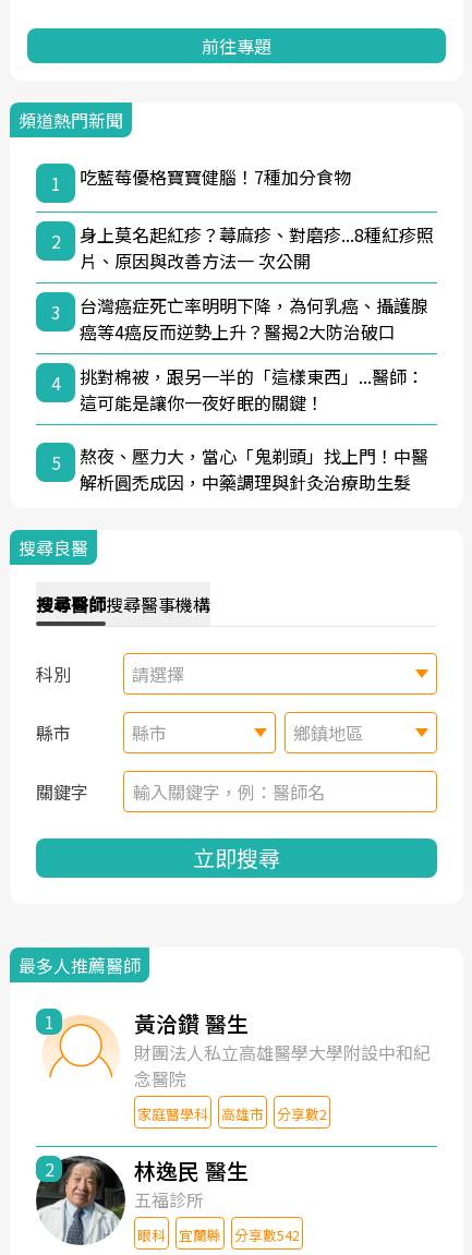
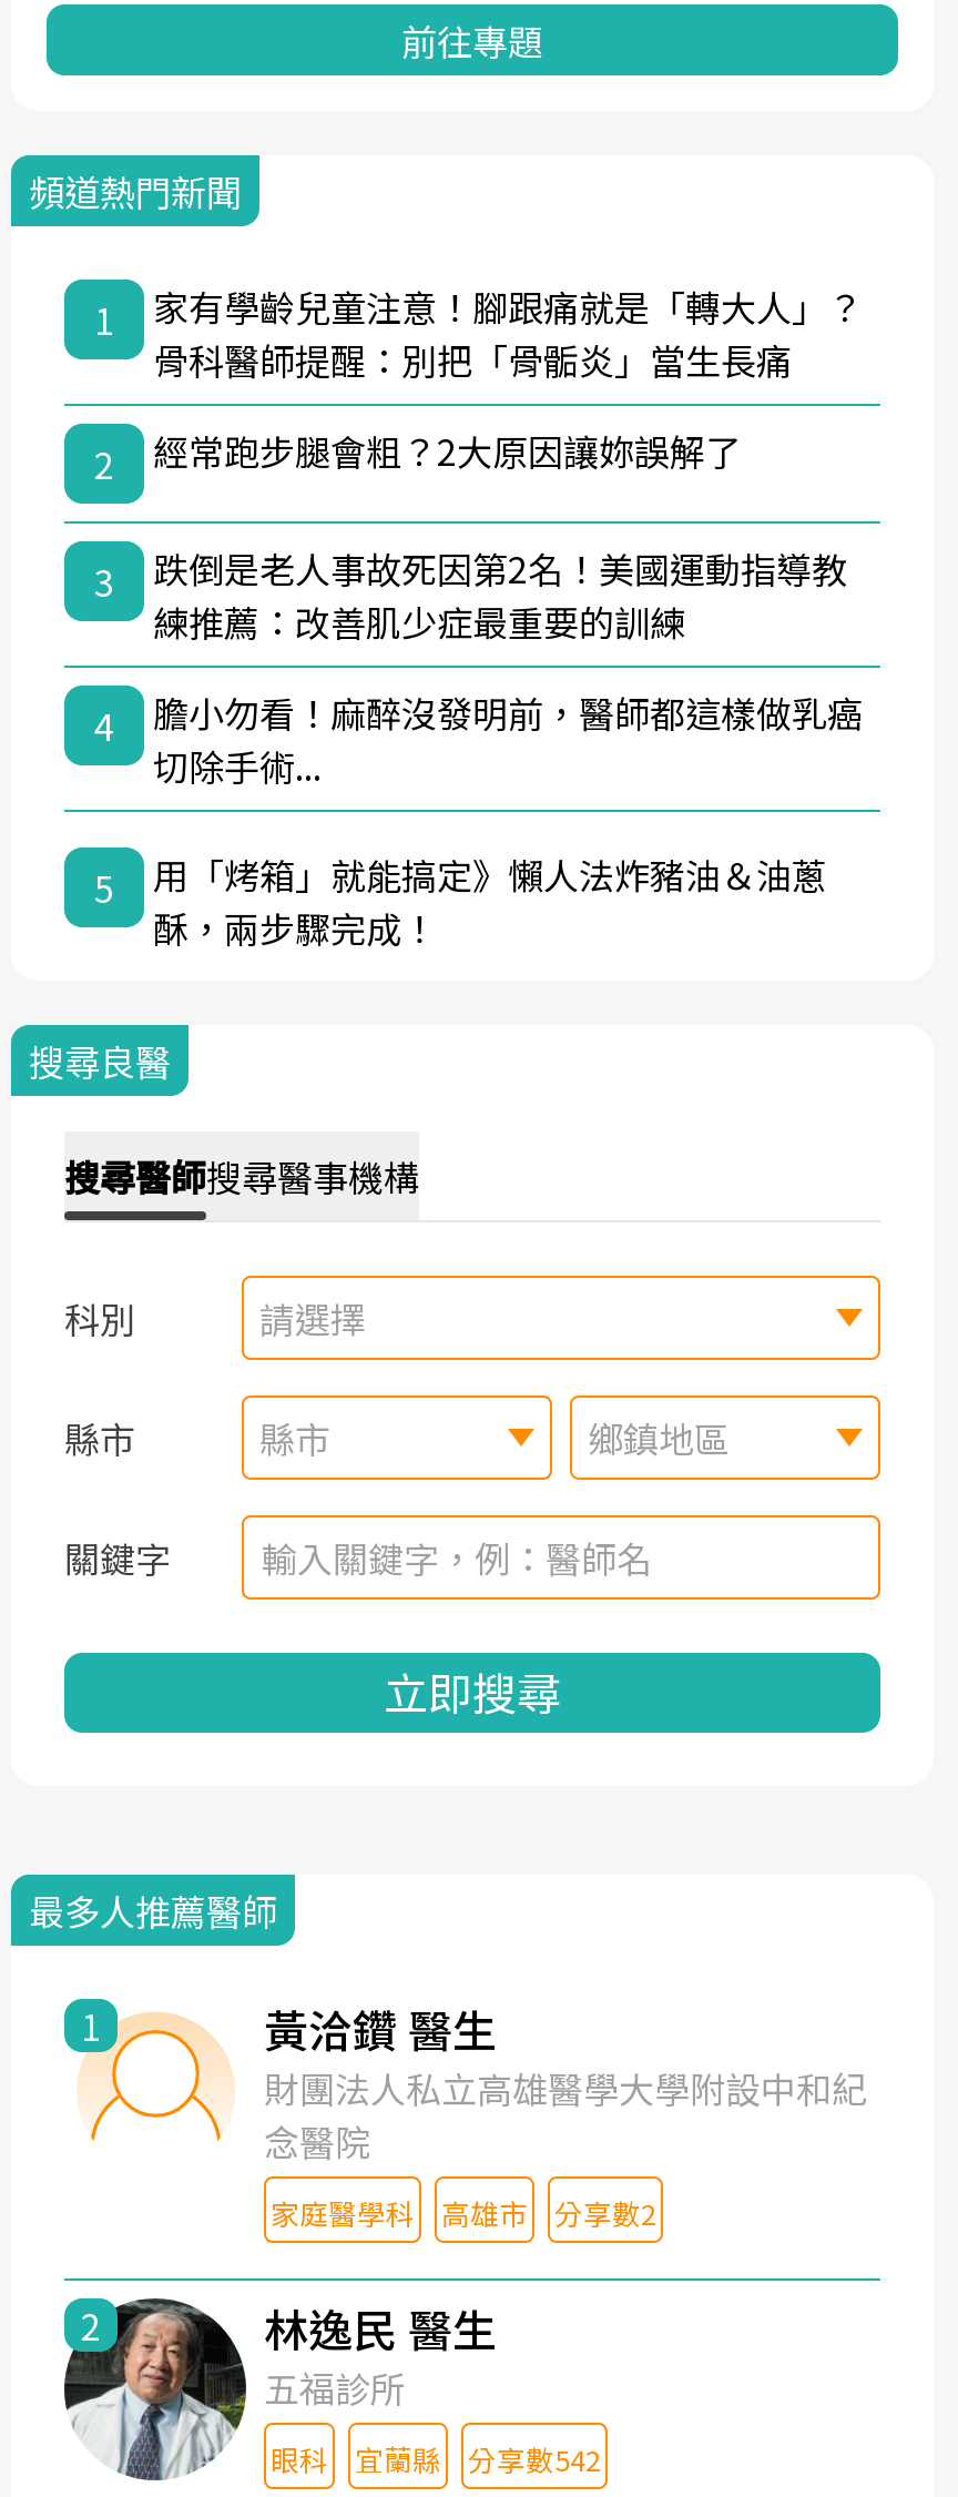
- 吃藍莓優格寶寶健腦！7種加分食物
+ 家有學齡兒童注意！腳跟痛就是「轉大人」？
+ 骨科醫師提醒：別把「骨骺炎」當生長痛

- 身上莫名起紅疹？蕁麻疹、對磨疹...8種紅疹照
- 片、原因與改善方法一 次公開
+ 經常跑步腿會粗？2大原因讓妳誤解了

- 台灣癌症死亡率明明下降，為何乳癌、攝護腺
- 癌等4癌反而逆勢上升？醫揭2大防治破口
+ 跌倒是老人事故死因第2名！美國運動指導教
+ 練推薦：改善肌少症最重要的訓練

- 挑對棉被，跟另一半的「這樣東西」...醫師：
- 這可能是讓你一夜好眠的關鍵！
+ 膽小勿看！麻醉沒發明前，醫師都這樣做乳癌
+ 切除手術...

- 熬夜、壓力大，當心「鬼剃頭」找上門！中醫
- 解析圓禿成因，中藥調理與針灸治療助生髮
+ 用「烤箱」就能搞定》懶人法炸豬油＆油蔥
+ 酥，兩步驟完成！
